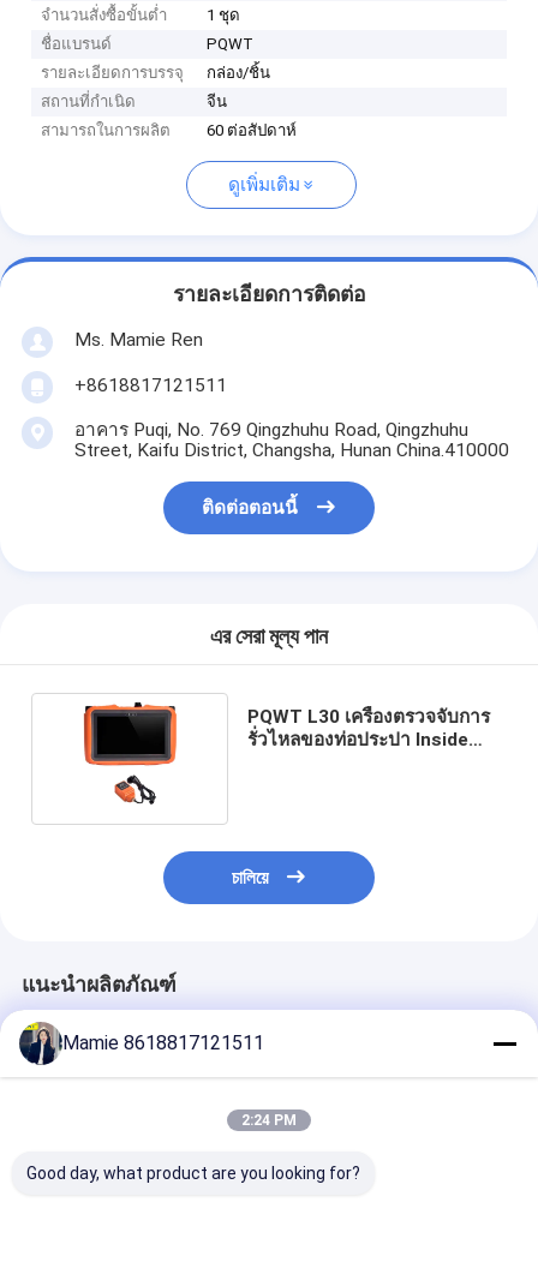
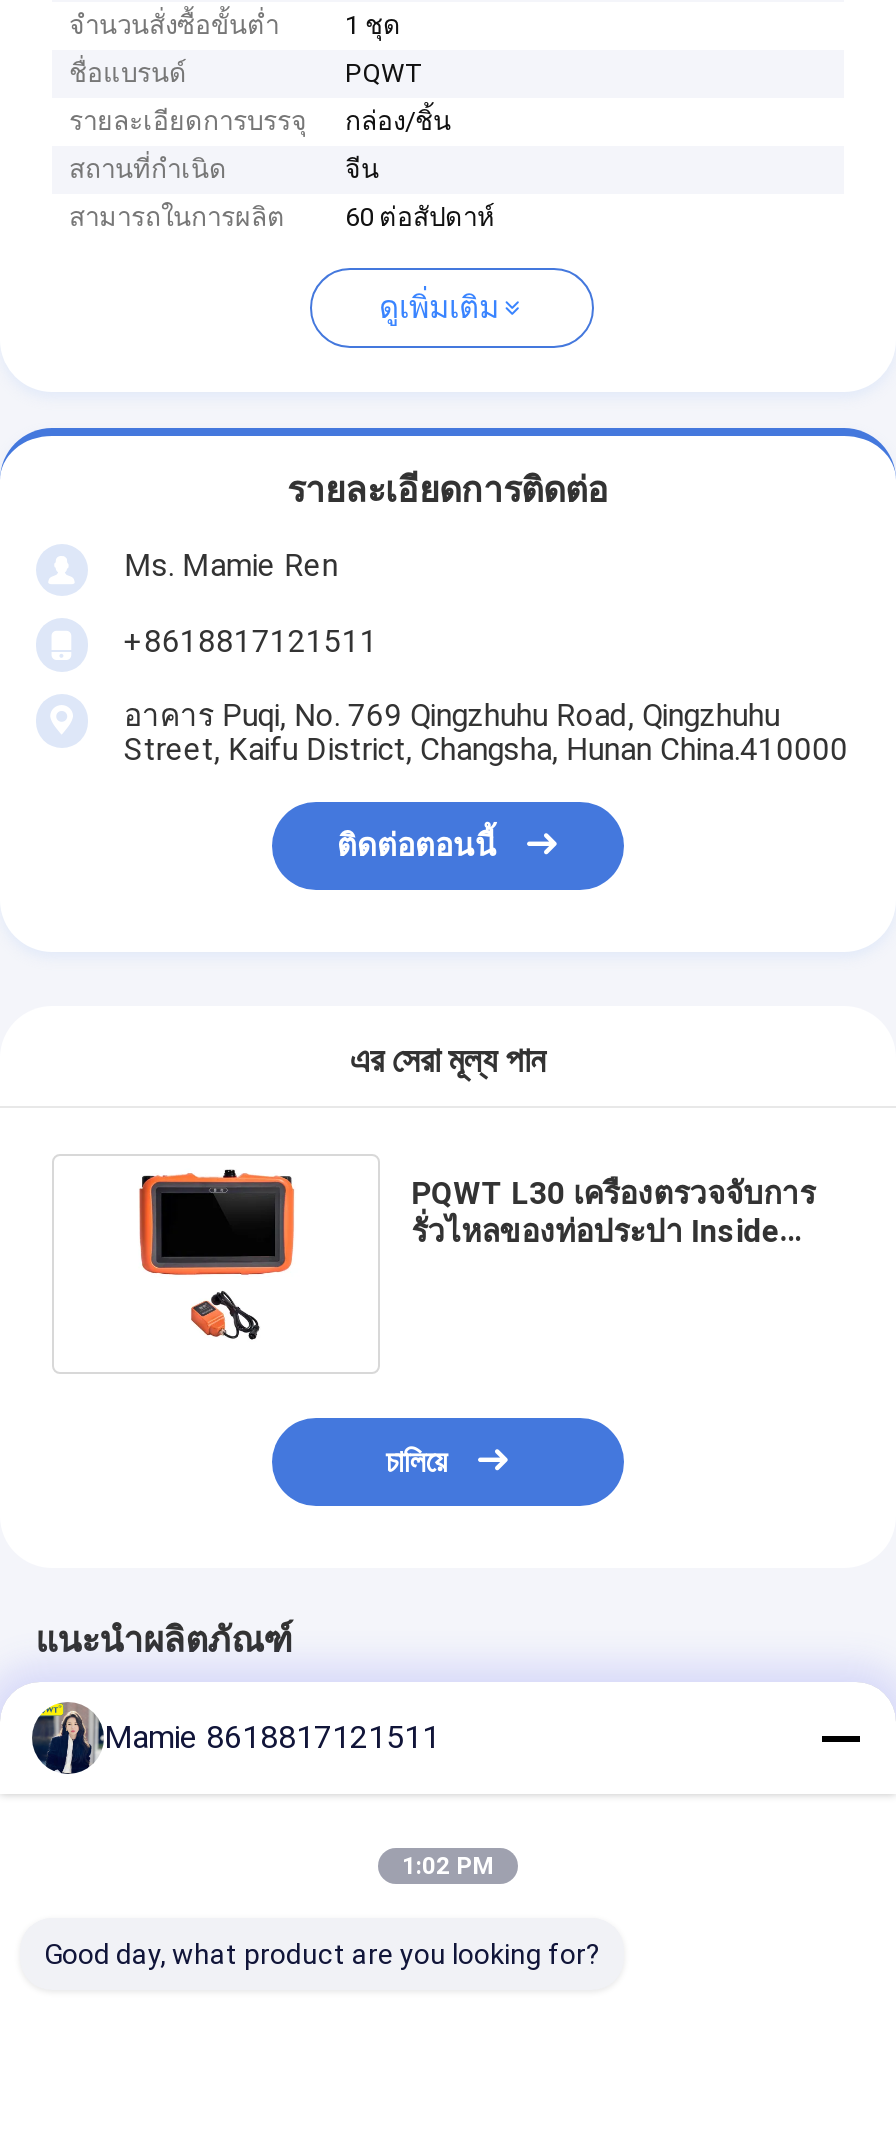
- 2:24 PM
+ 1:02 PM
